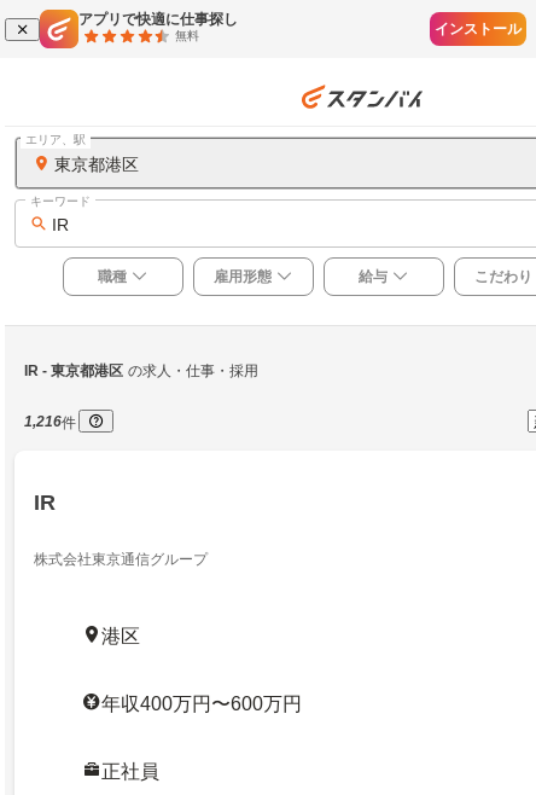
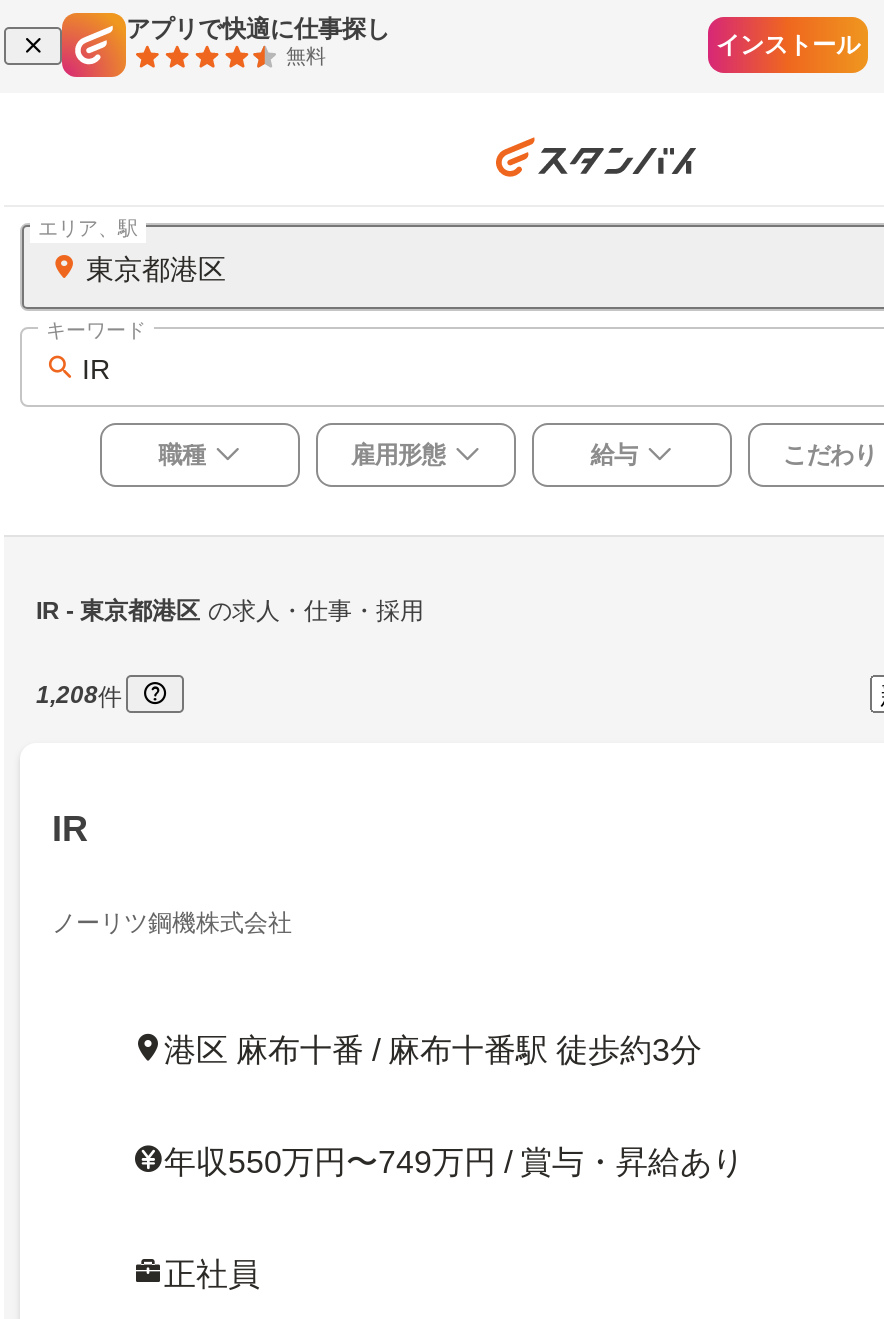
- 1,216件
+ 1,208件

- 株式会社東京通信グループ
+ ノーリツ鋼機株式会社

- 港区
+ 港区 麻布十番 / 麻布十番駅 徒歩約3分

- 年収400万円〜600万円
+ 年収550万円〜749万円 / 賞与・昇給あり
